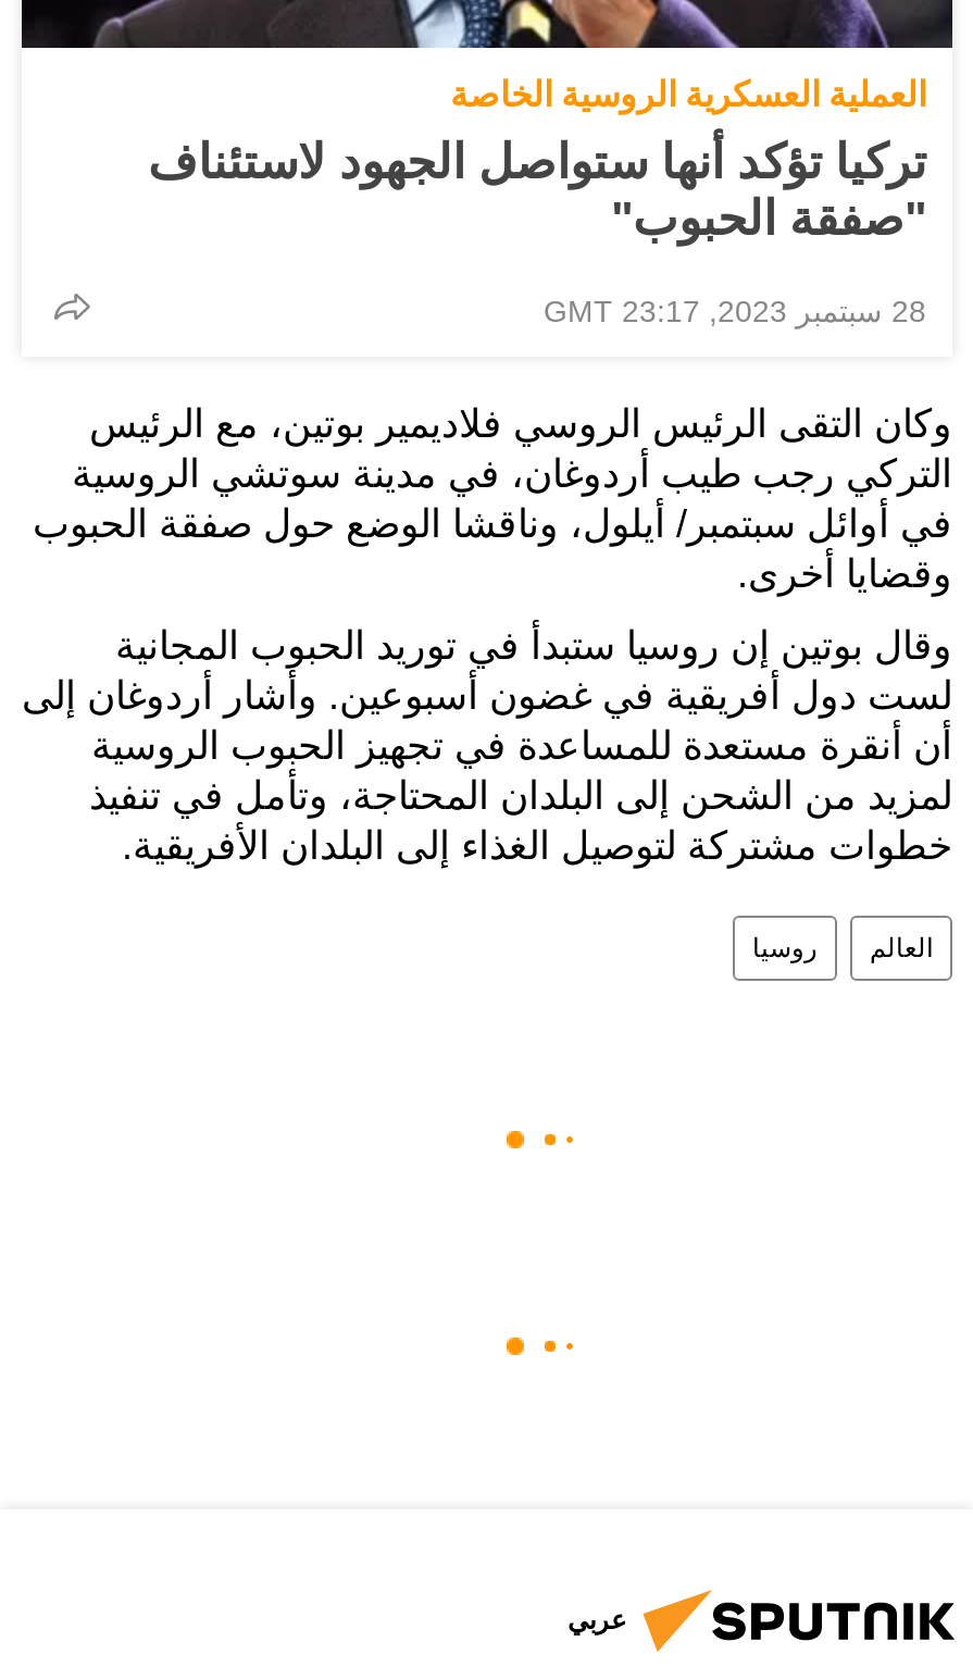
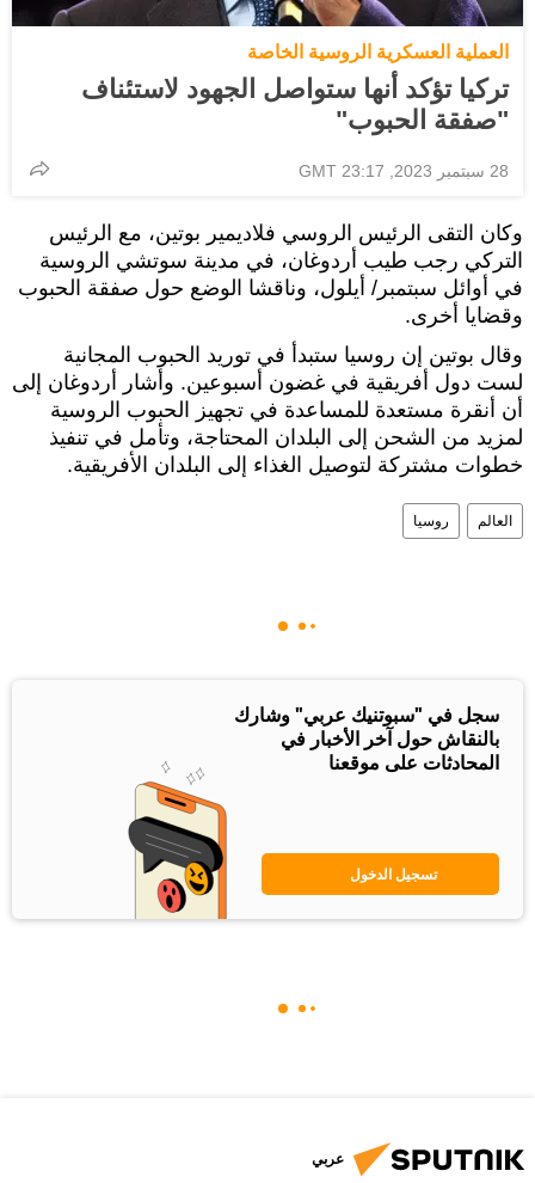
+ [image]
+ سجل في "سبوتنيك عربي" وشارك
+ بالنقاش حول آخر الأخبار في
+ المحادثات على موقعنا

+ تسجيل الدخول
